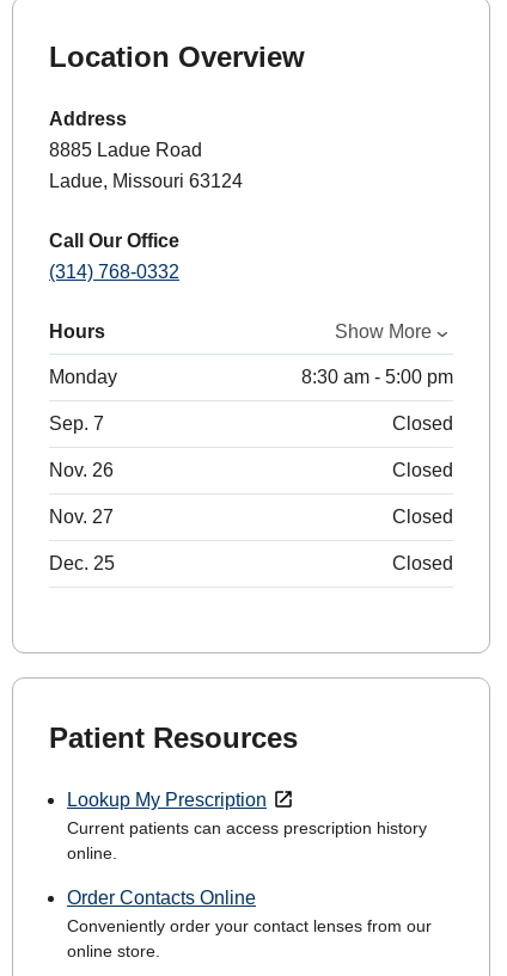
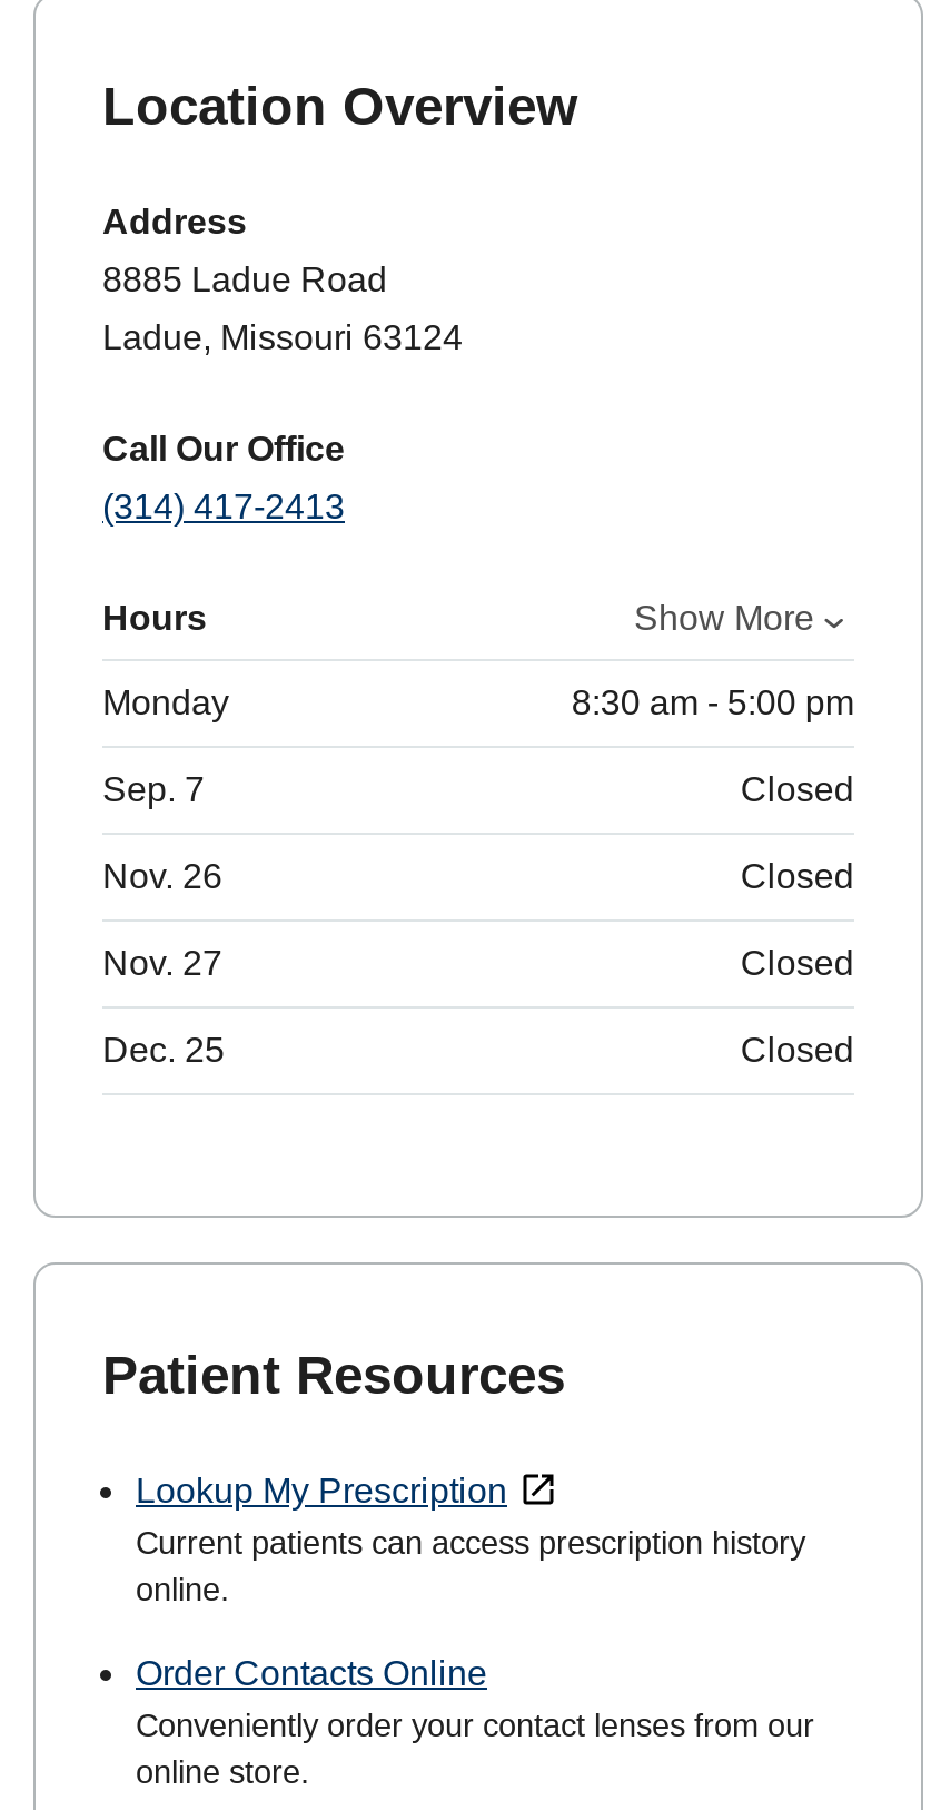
- (314) 768-0332
+ (314) 417-2413
